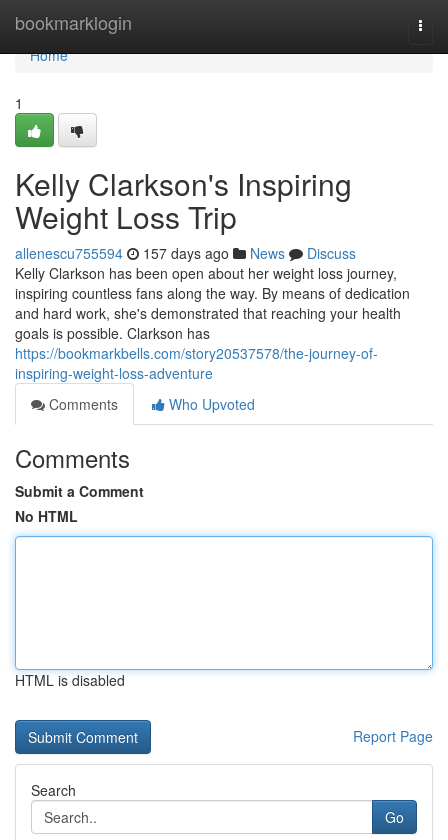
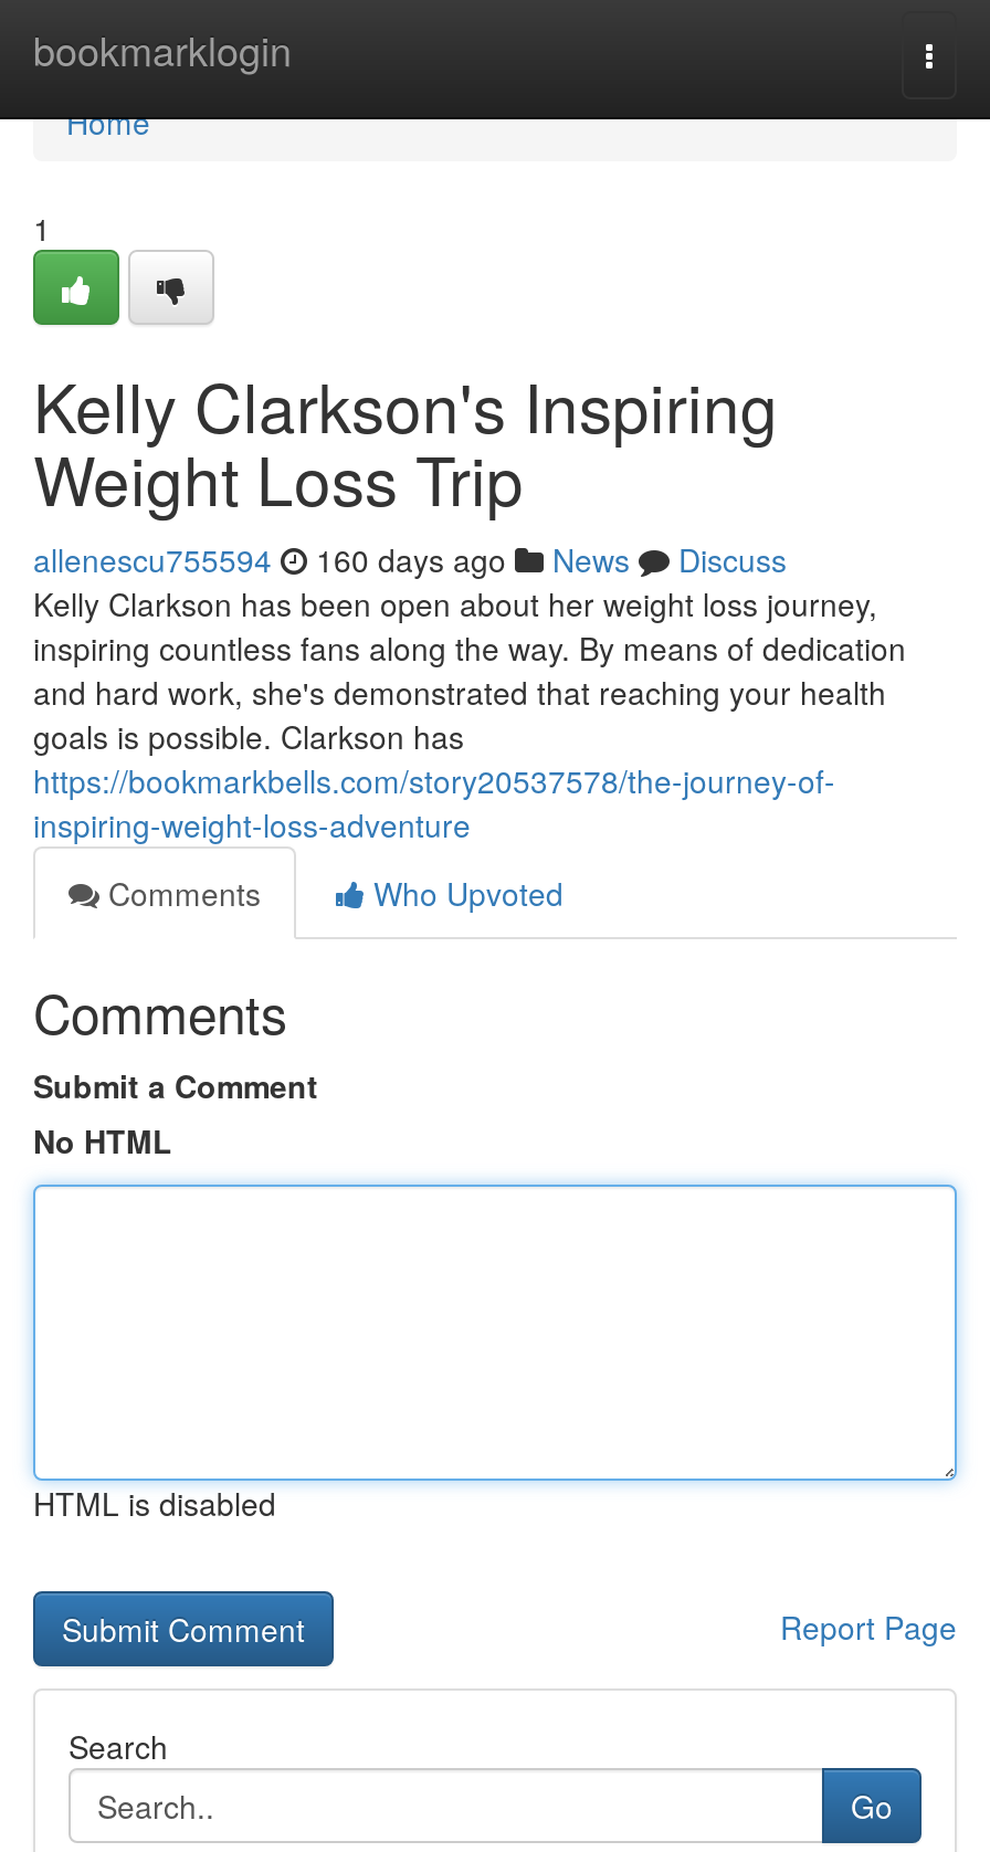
- allenescu755594 157 days ago News Discuss
+ allenescu755594 160 days ago News Discuss
